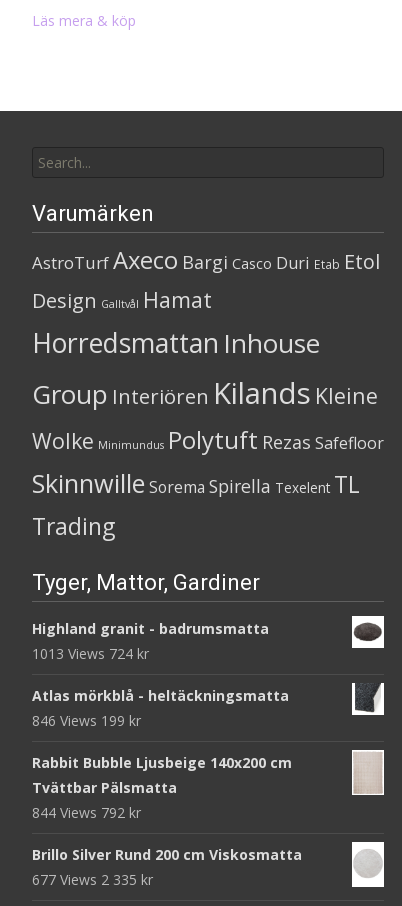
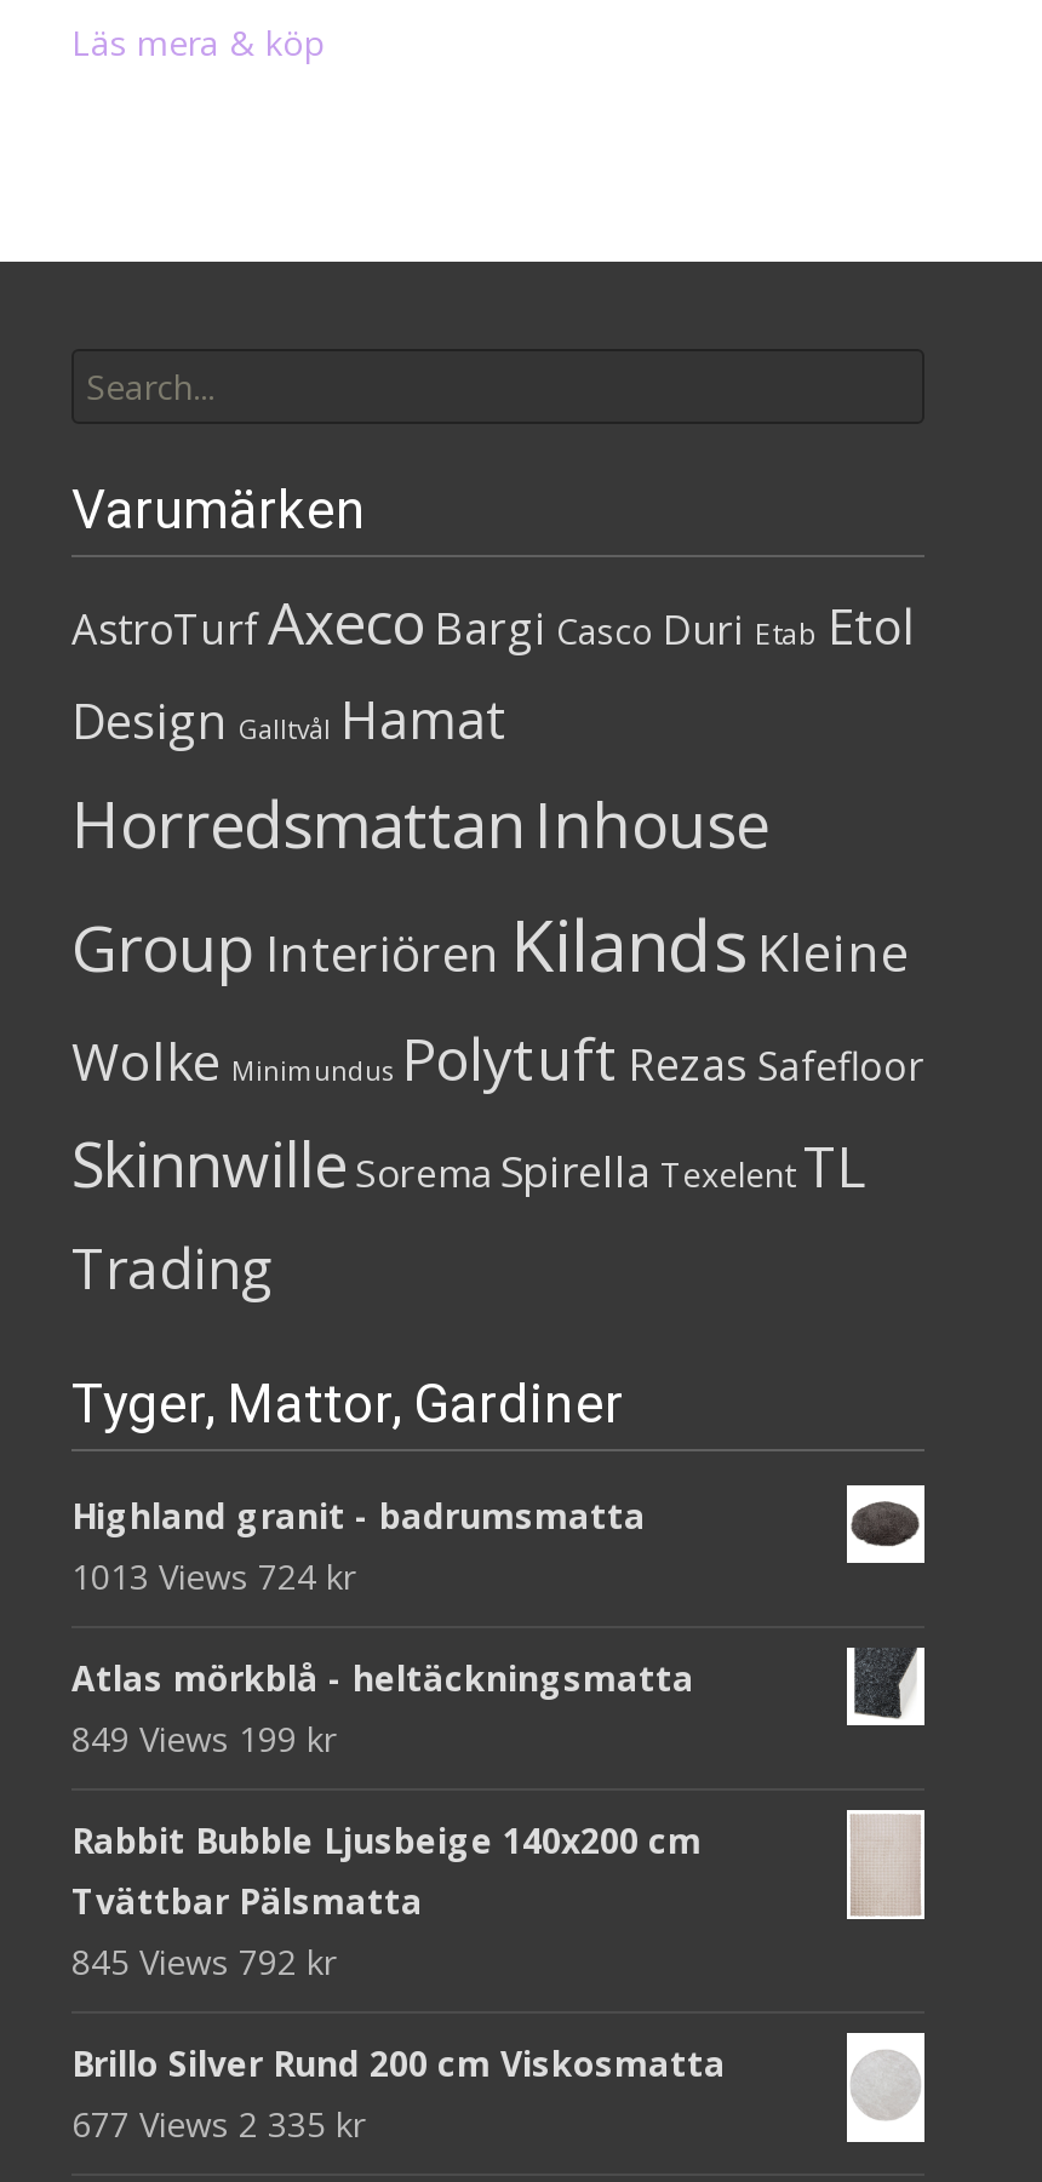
- 846 Views 199 kr
+ 849 Views 199 kr

- 844 Views 792 kr
+ 845 Views 792 kr
